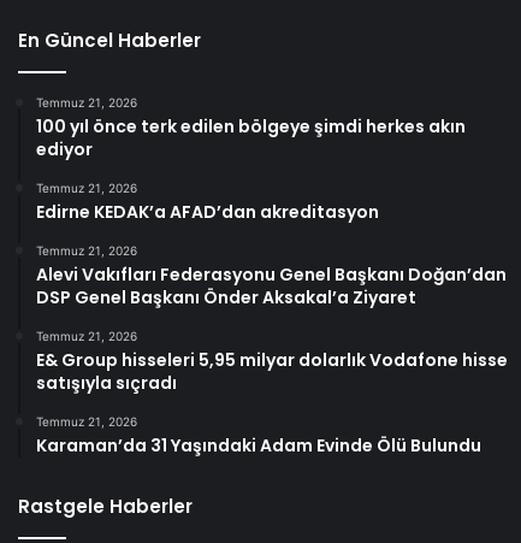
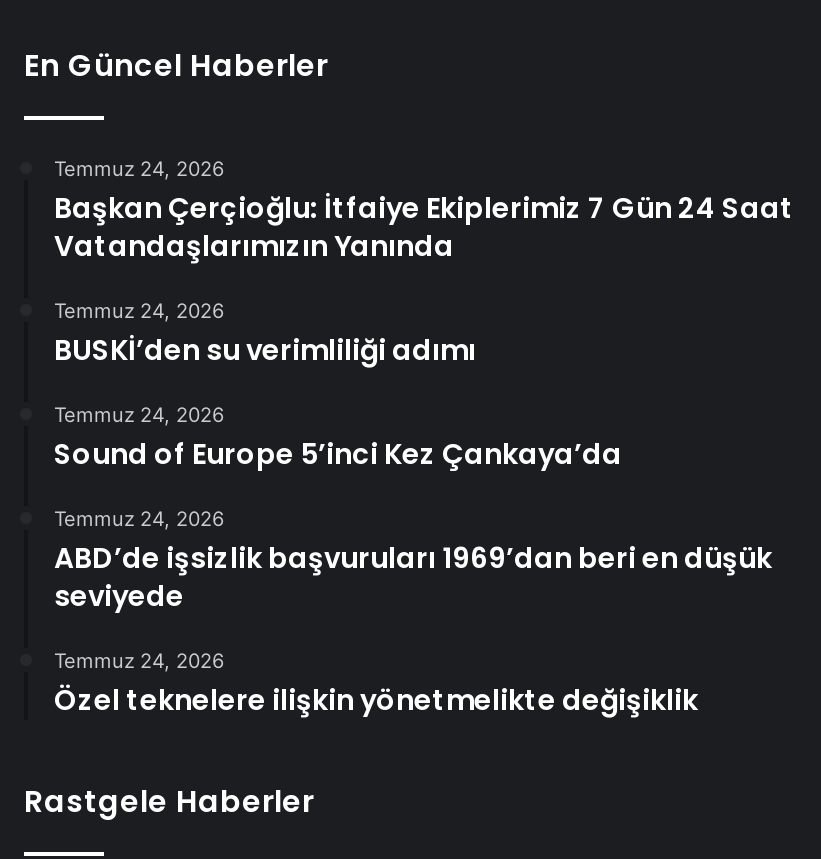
- Temmuz 21, 2026
- 100 yıl önce terk edilen bölgeye şimdi herkes akın
- ediyor
+ Temmuz 24, 2026
+ Başkan Çerçioğlu: İtfaiye Ekiplerimiz 7 Gün 24 Saat
+ Vatandaşlarımızın Yanında

- Temmuz 21, 2026
- Edirne KEDAK’a AFAD’dan akreditasyon
+ Temmuz 24, 2026
+ BUSKİ’den su verimliliği adımı

- Temmuz 21, 2026
- Alevi Vakıfları Federasyonu Genel Başkanı Doğan’dan
- DSP Genel Başkanı Önder Aksakal’a Ziyaret
+ Temmuz 24, 2026
+ Sound of Europe 5’inci Kez Çankaya’da

- Temmuz 21, 2026
- E& Group hisseleri 5,95 milyar dolarlık Vodafone hisse
- satışıyla sıçradı
+ Temmuz 24, 2026
+ ABD’de işsizlik başvuruları 1969’dan beri en düşük
+ seviyede

- Temmuz 21, 2026
- Karaman’da 31 Yaşındaki Adam Evinde Ölü Bulundu
+ Temmuz 24, 2026
+ Özel teknelere ilişkin yönetmelikte değişiklik
